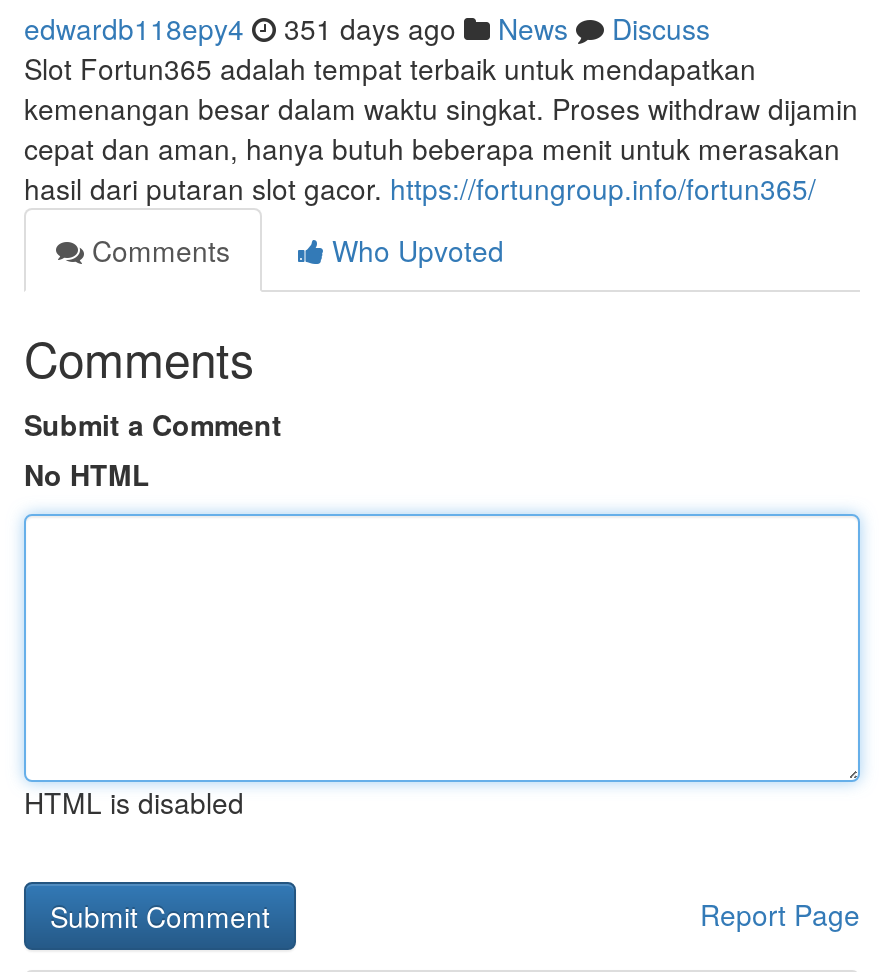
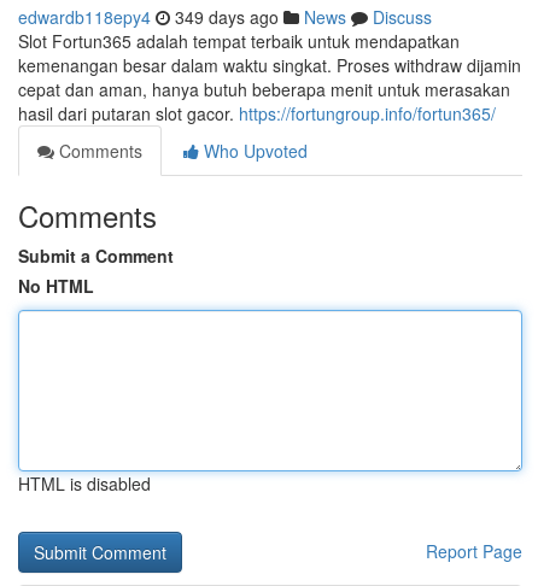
- edwardb118epy4 351 days ago News Discuss
+ edwardb118epy4 349 days ago News Discuss
